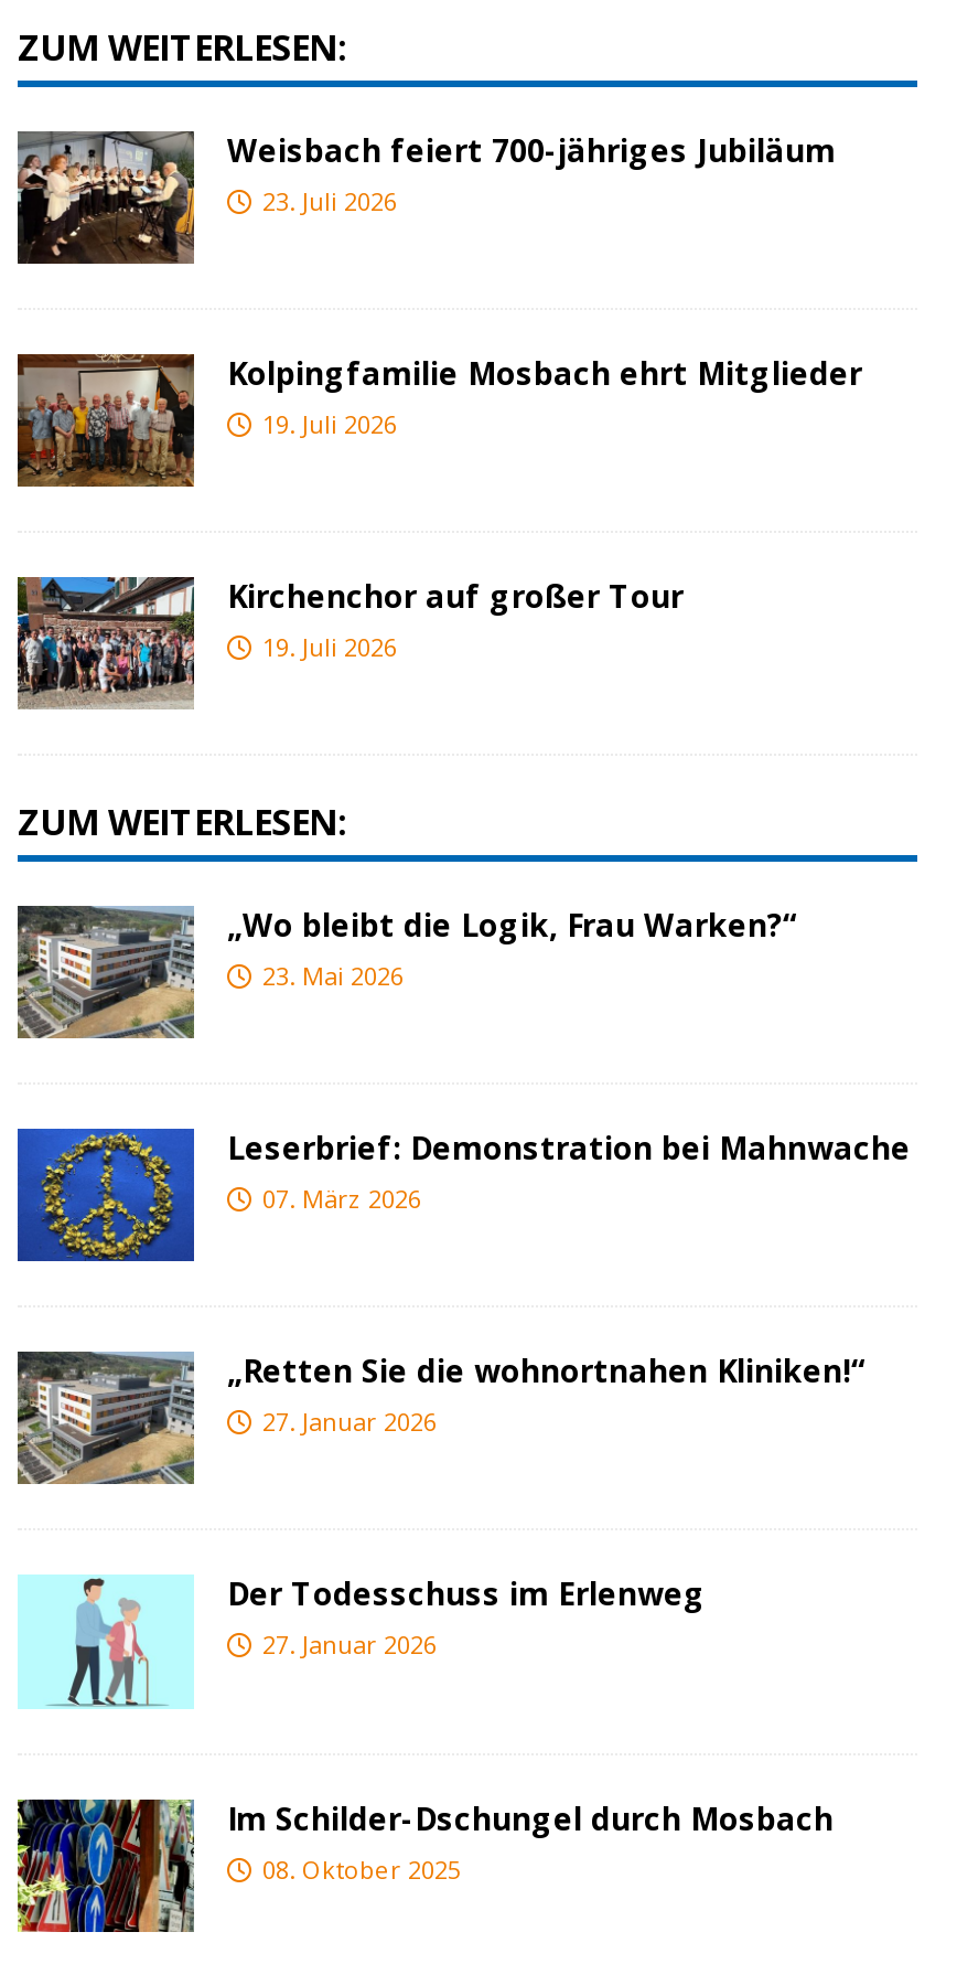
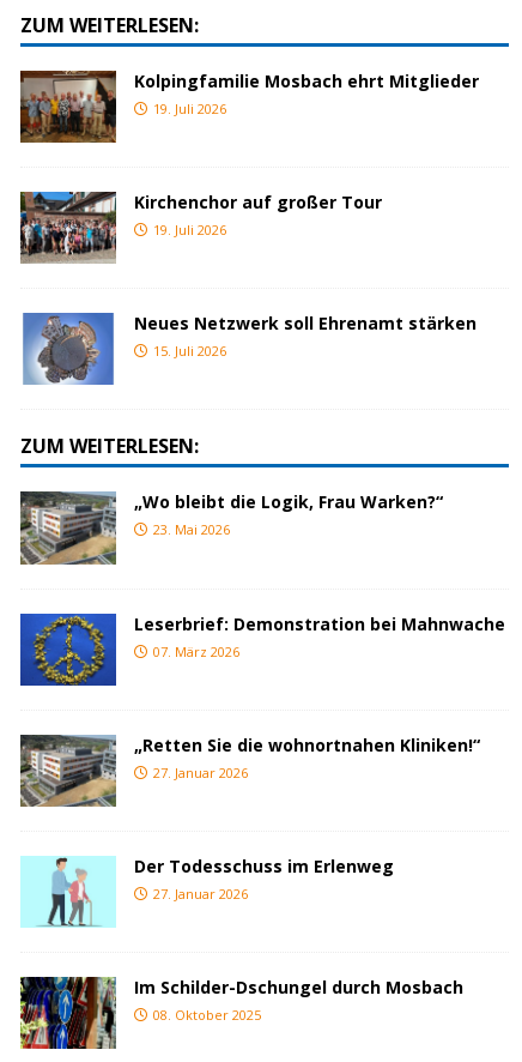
- [image]
- Weisbach feiert 700-jähriges Jubiläum
- 23. Juli 2026

moved up: [image] | Kolpingfamilie Mosbach ehrt Mitglieder | 19. Juli 2026 | Kirchenchor auf großer Tour | 19. Juli 2026

+ [image]
+ Neues Netzwerk soll Ehrenamt stärken
+ 15. Juli 2026
